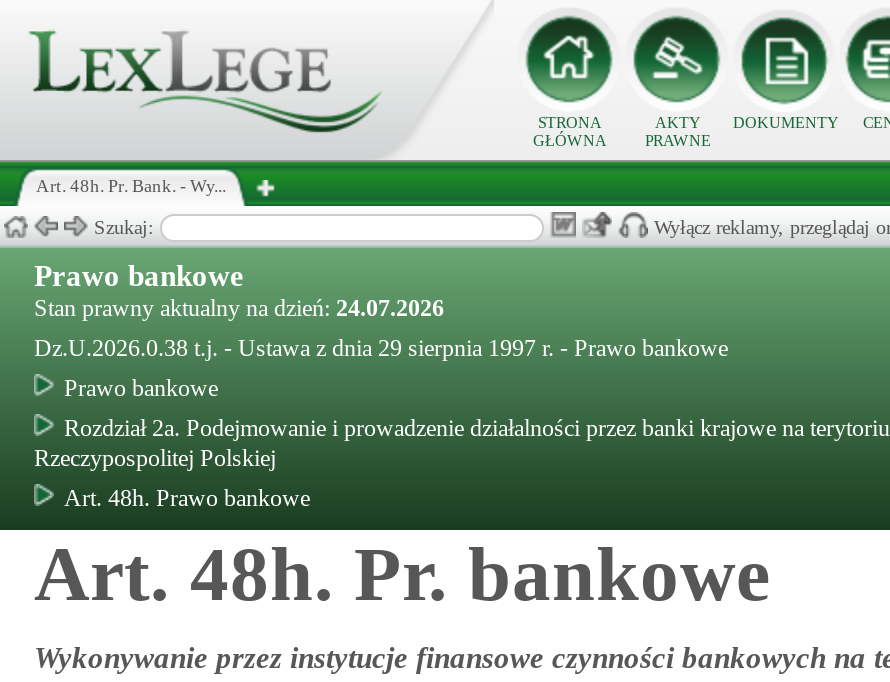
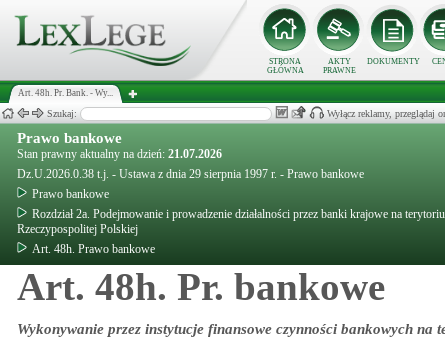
- Stan prawny aktualny na dzień: 24.07.2026
+ Stan prawny aktualny na dzień: 21.07.2026
